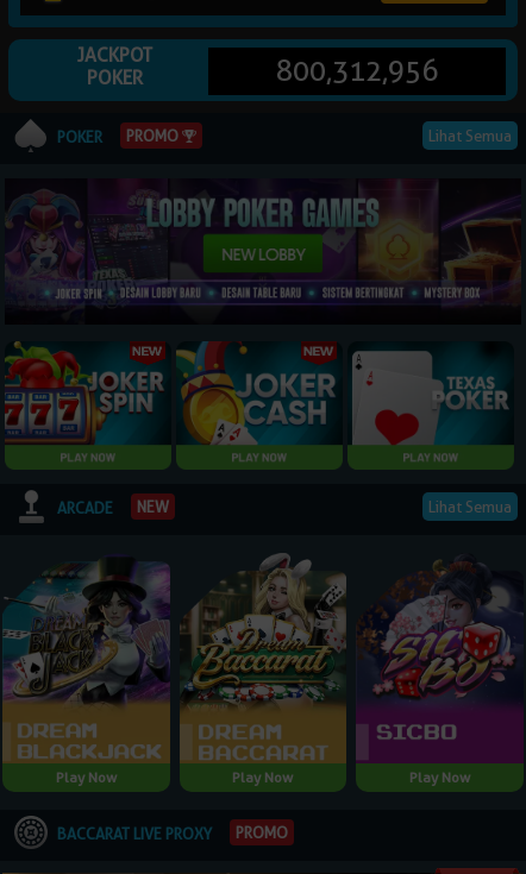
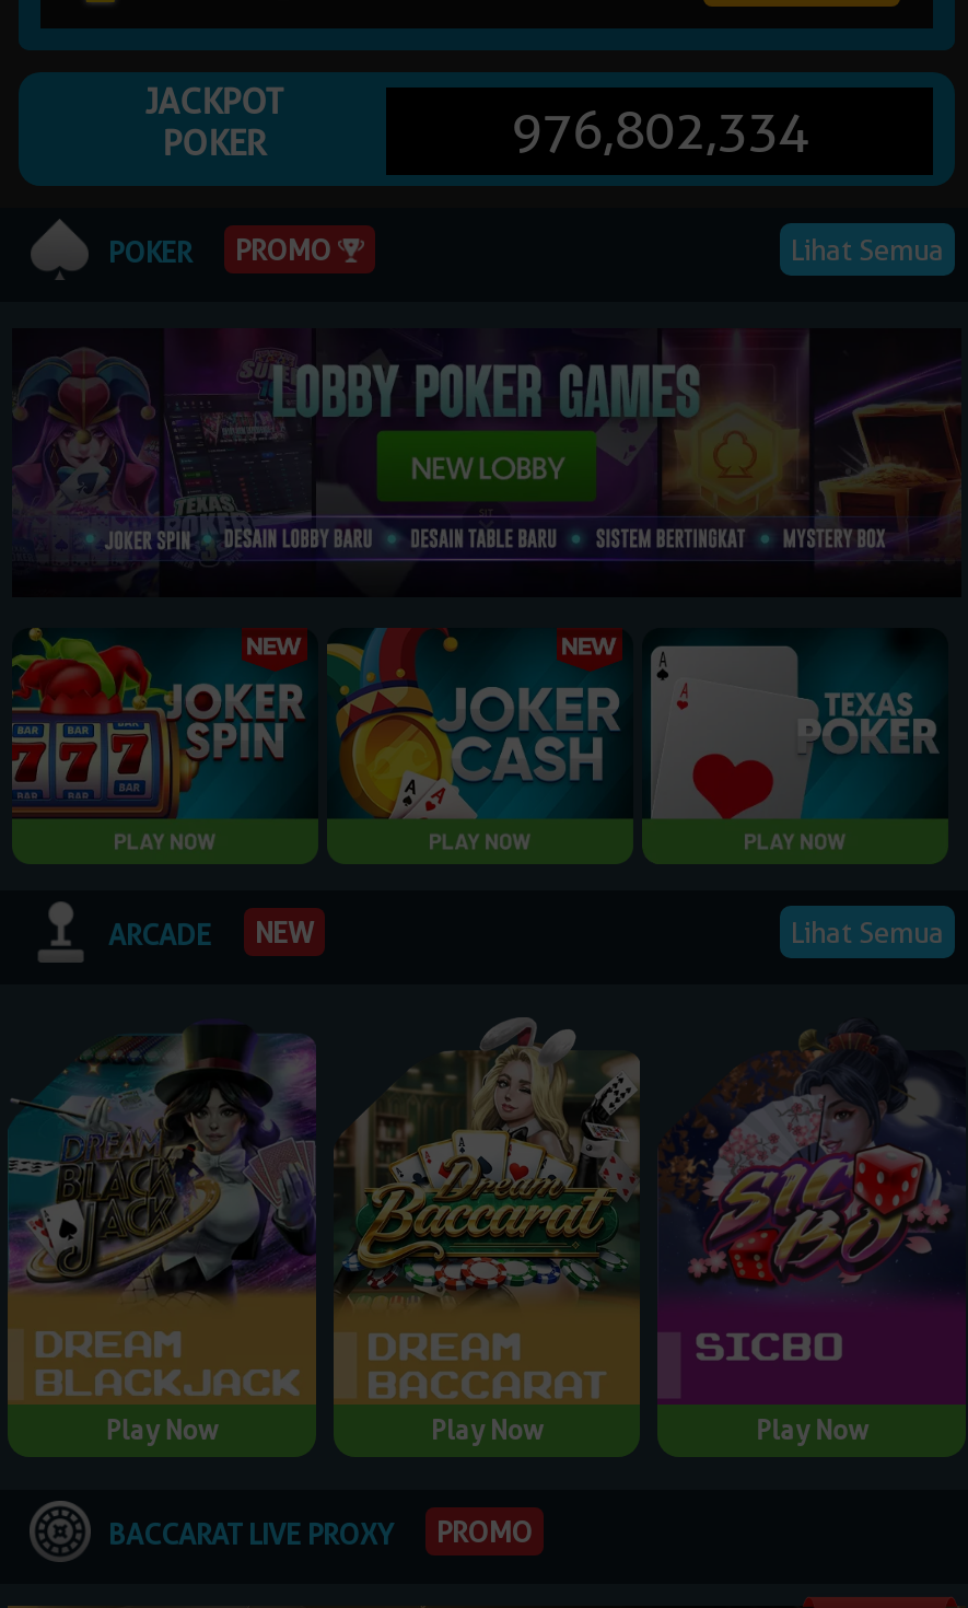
- 800,312,956
+ 976,802,334
